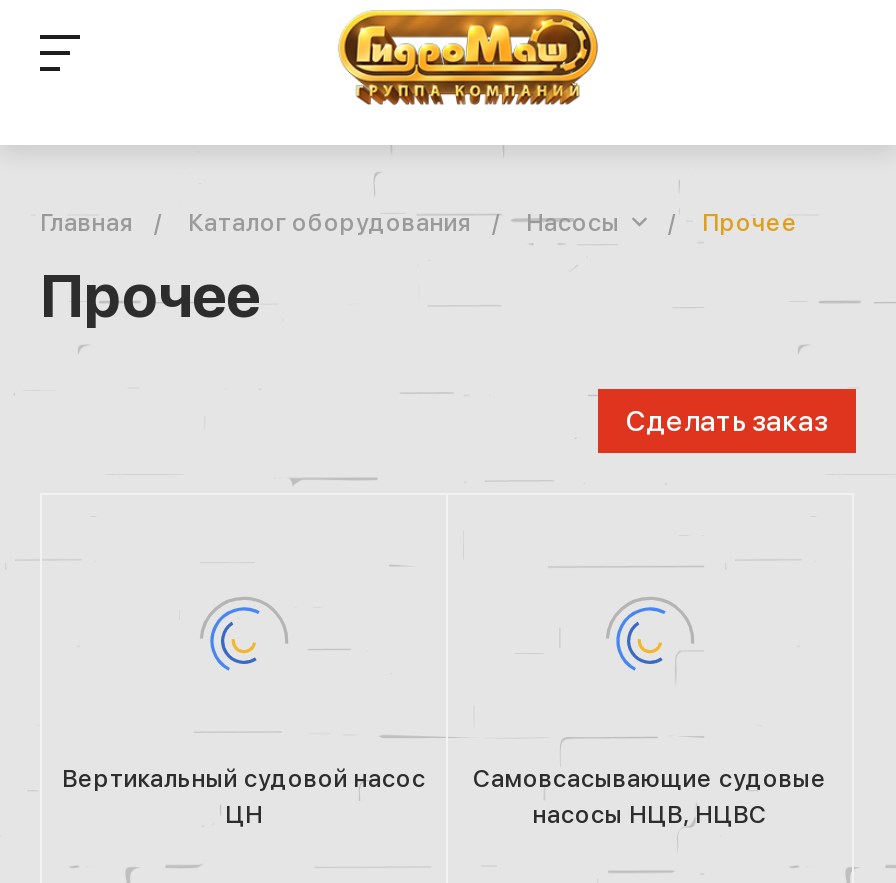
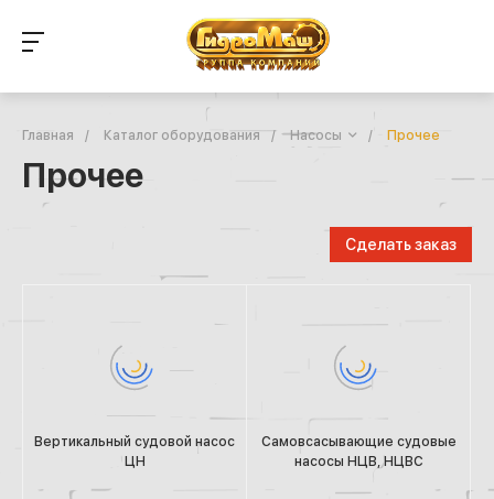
- [image]
+ [image]

- [image]
+ [image]
